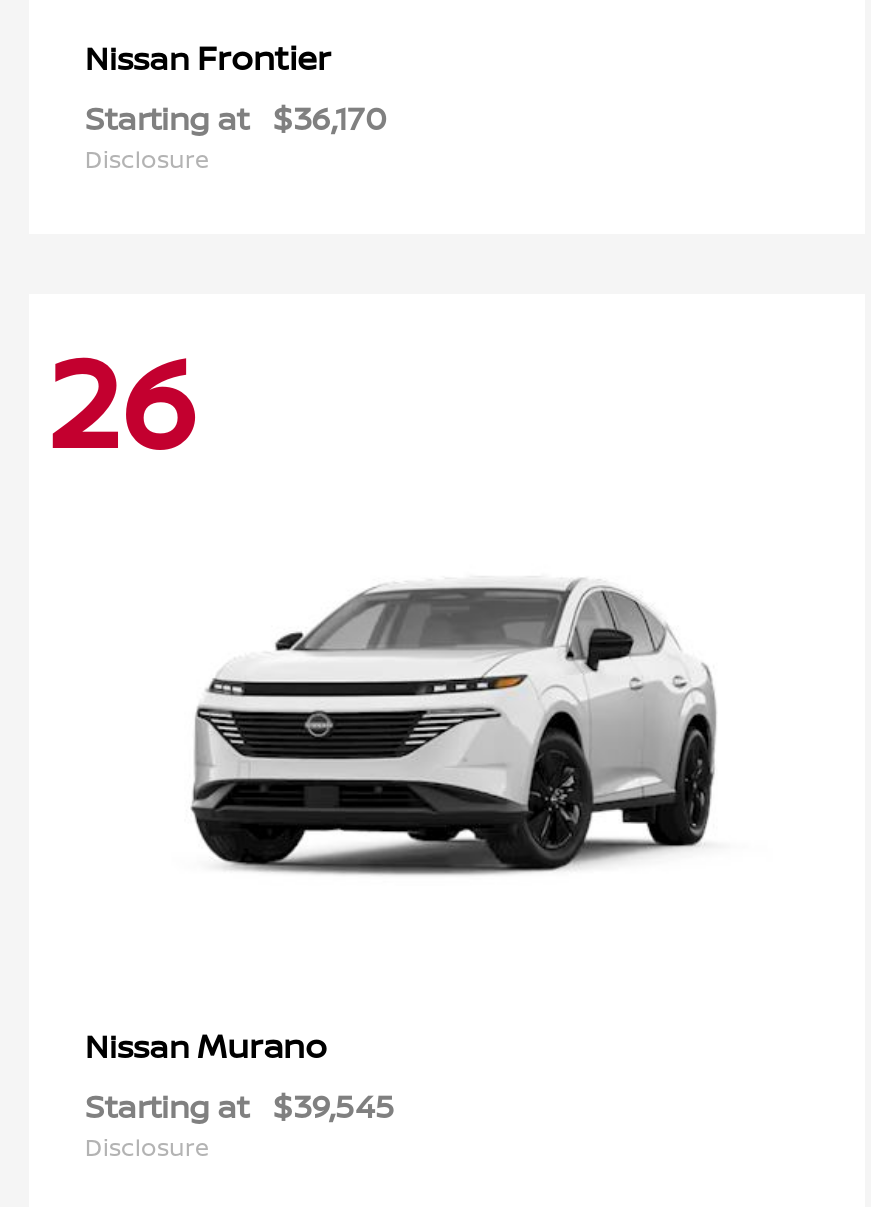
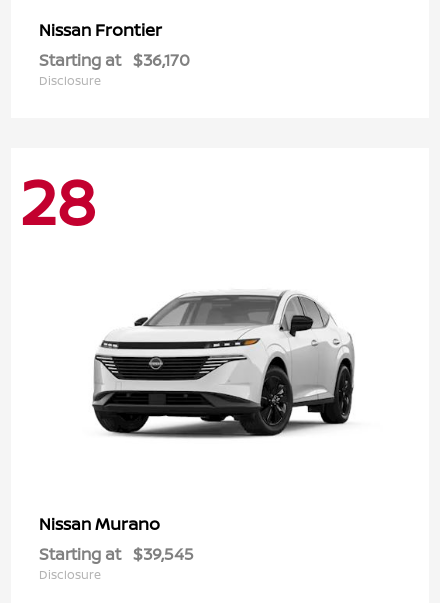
- 26
+ 28
